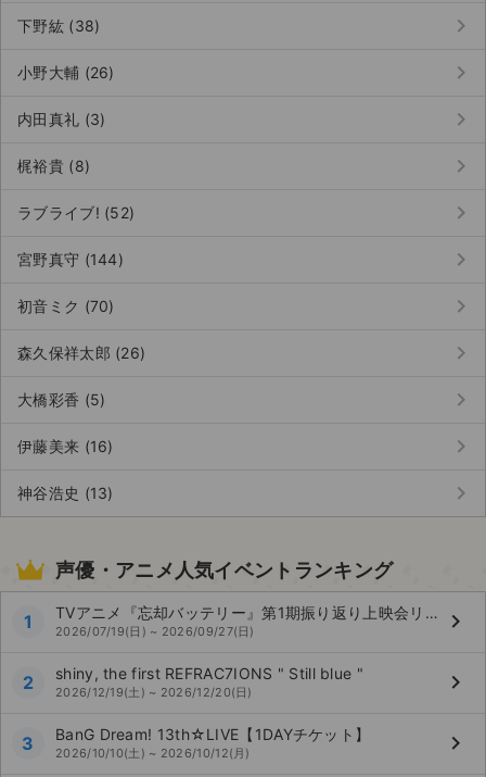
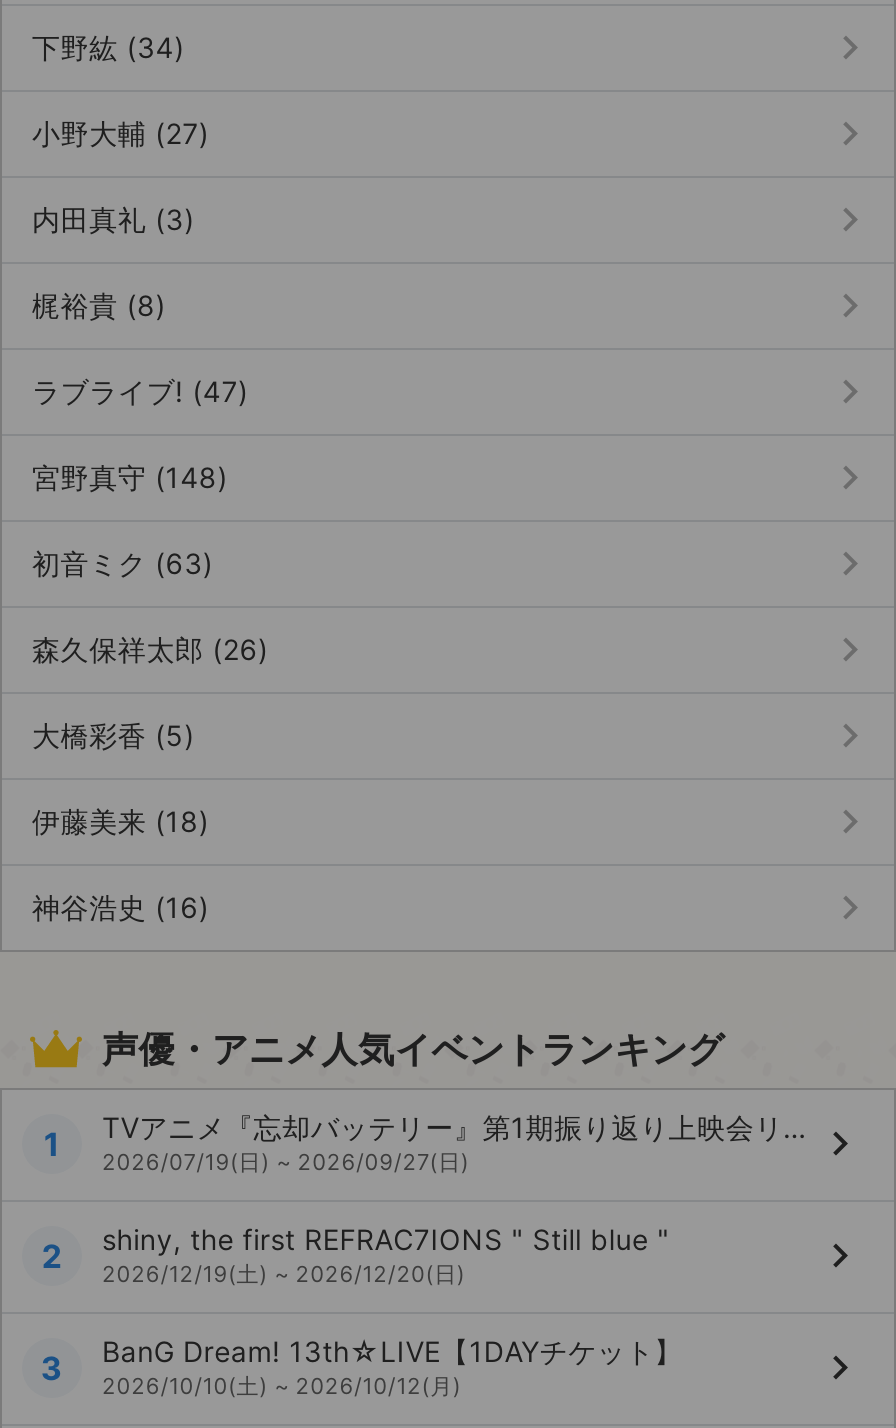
- 下野紘 (38)
+ 下野紘 (34)

- 小野大輔 (26)
+ 小野大輔 (27)

- ラブライブ! (52)
+ ラブライブ! (47)

- 宮野真守 (144)
+ 宮野真守 (148)

- 初音ミク (70)
+ 初音ミク (63)

- 伊藤美来 (16)
+ 伊藤美来 (18)

- 神谷浩史 (13)
+ 神谷浩史 (16)
